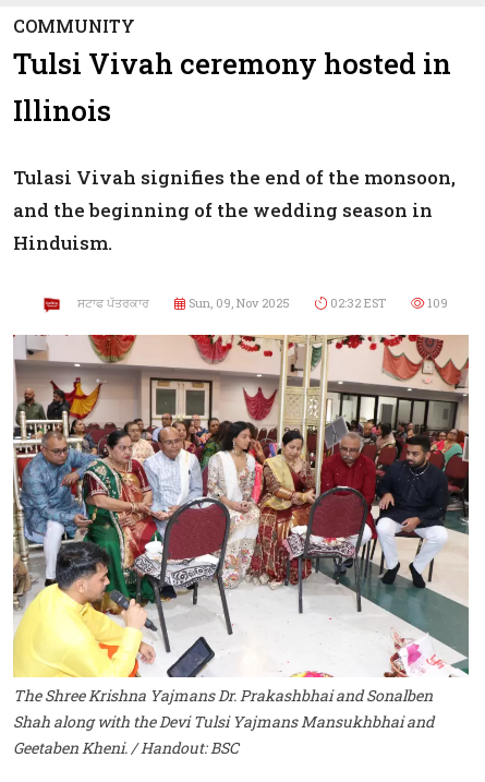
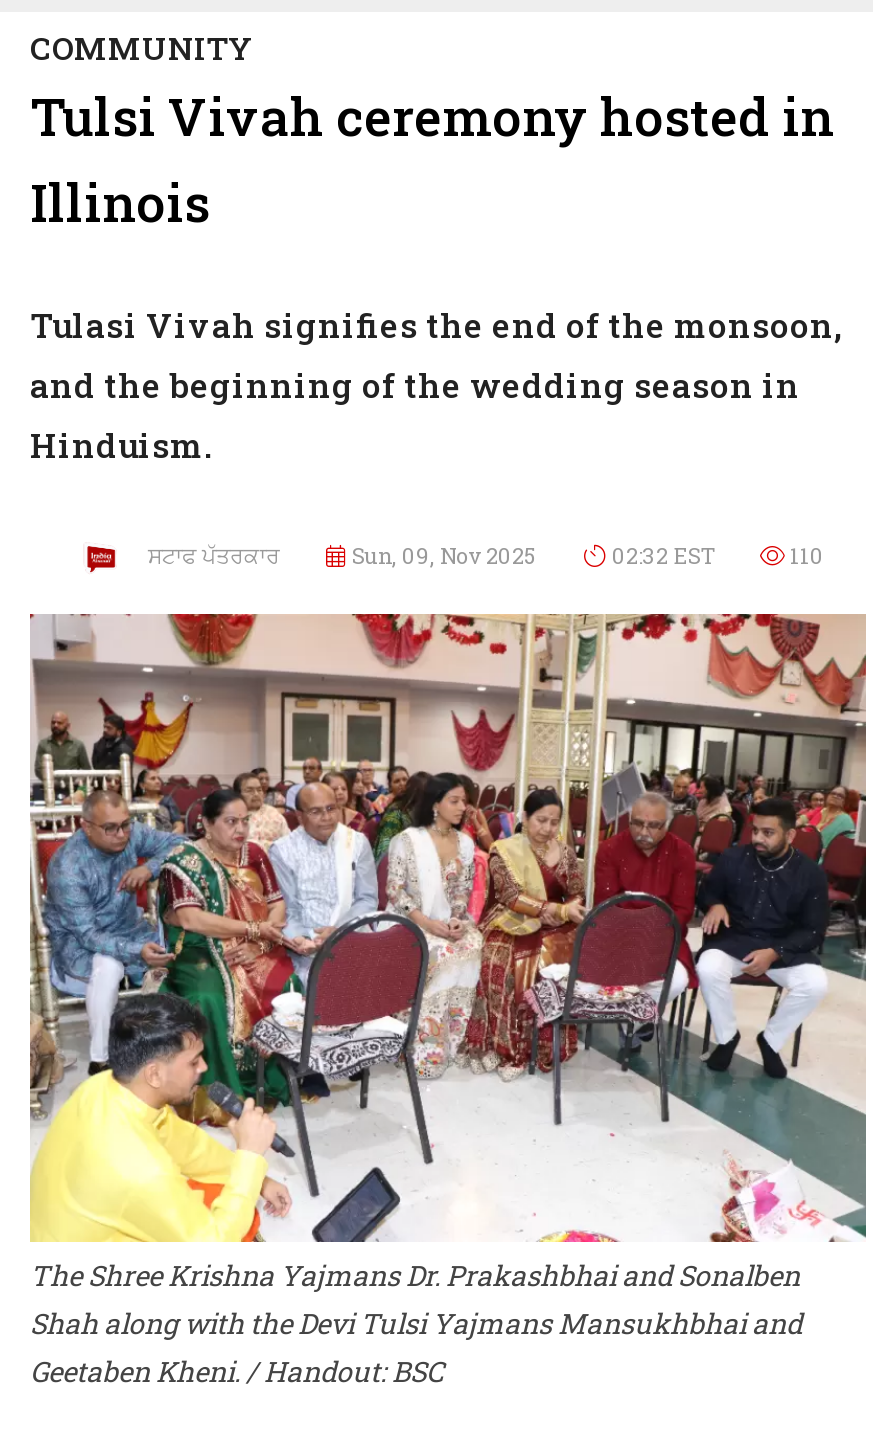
- 109
+ 110
